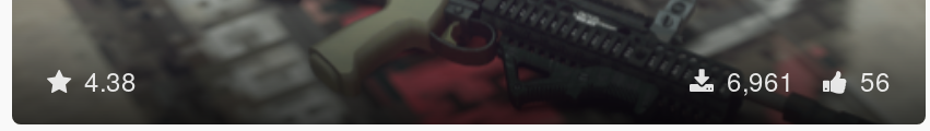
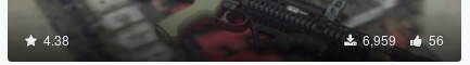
- 6,961 56
+ 6,959 56
